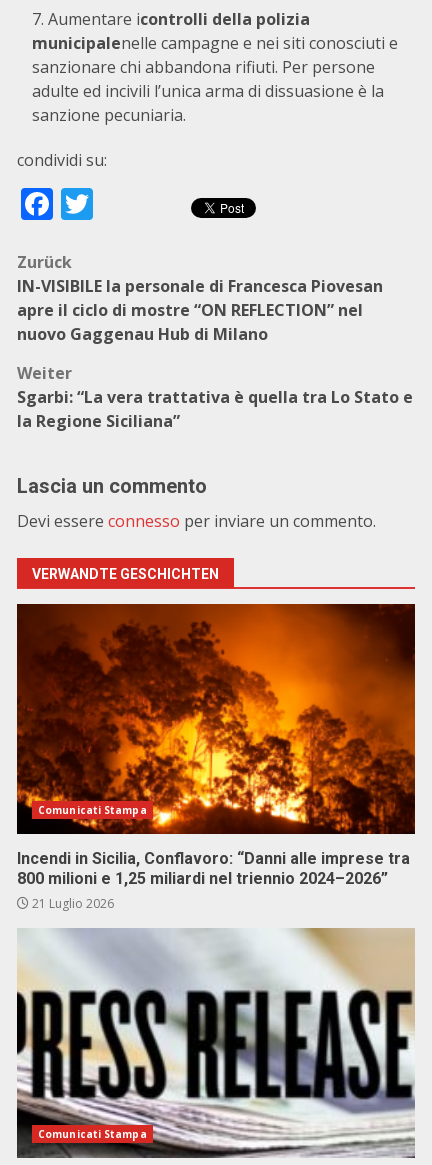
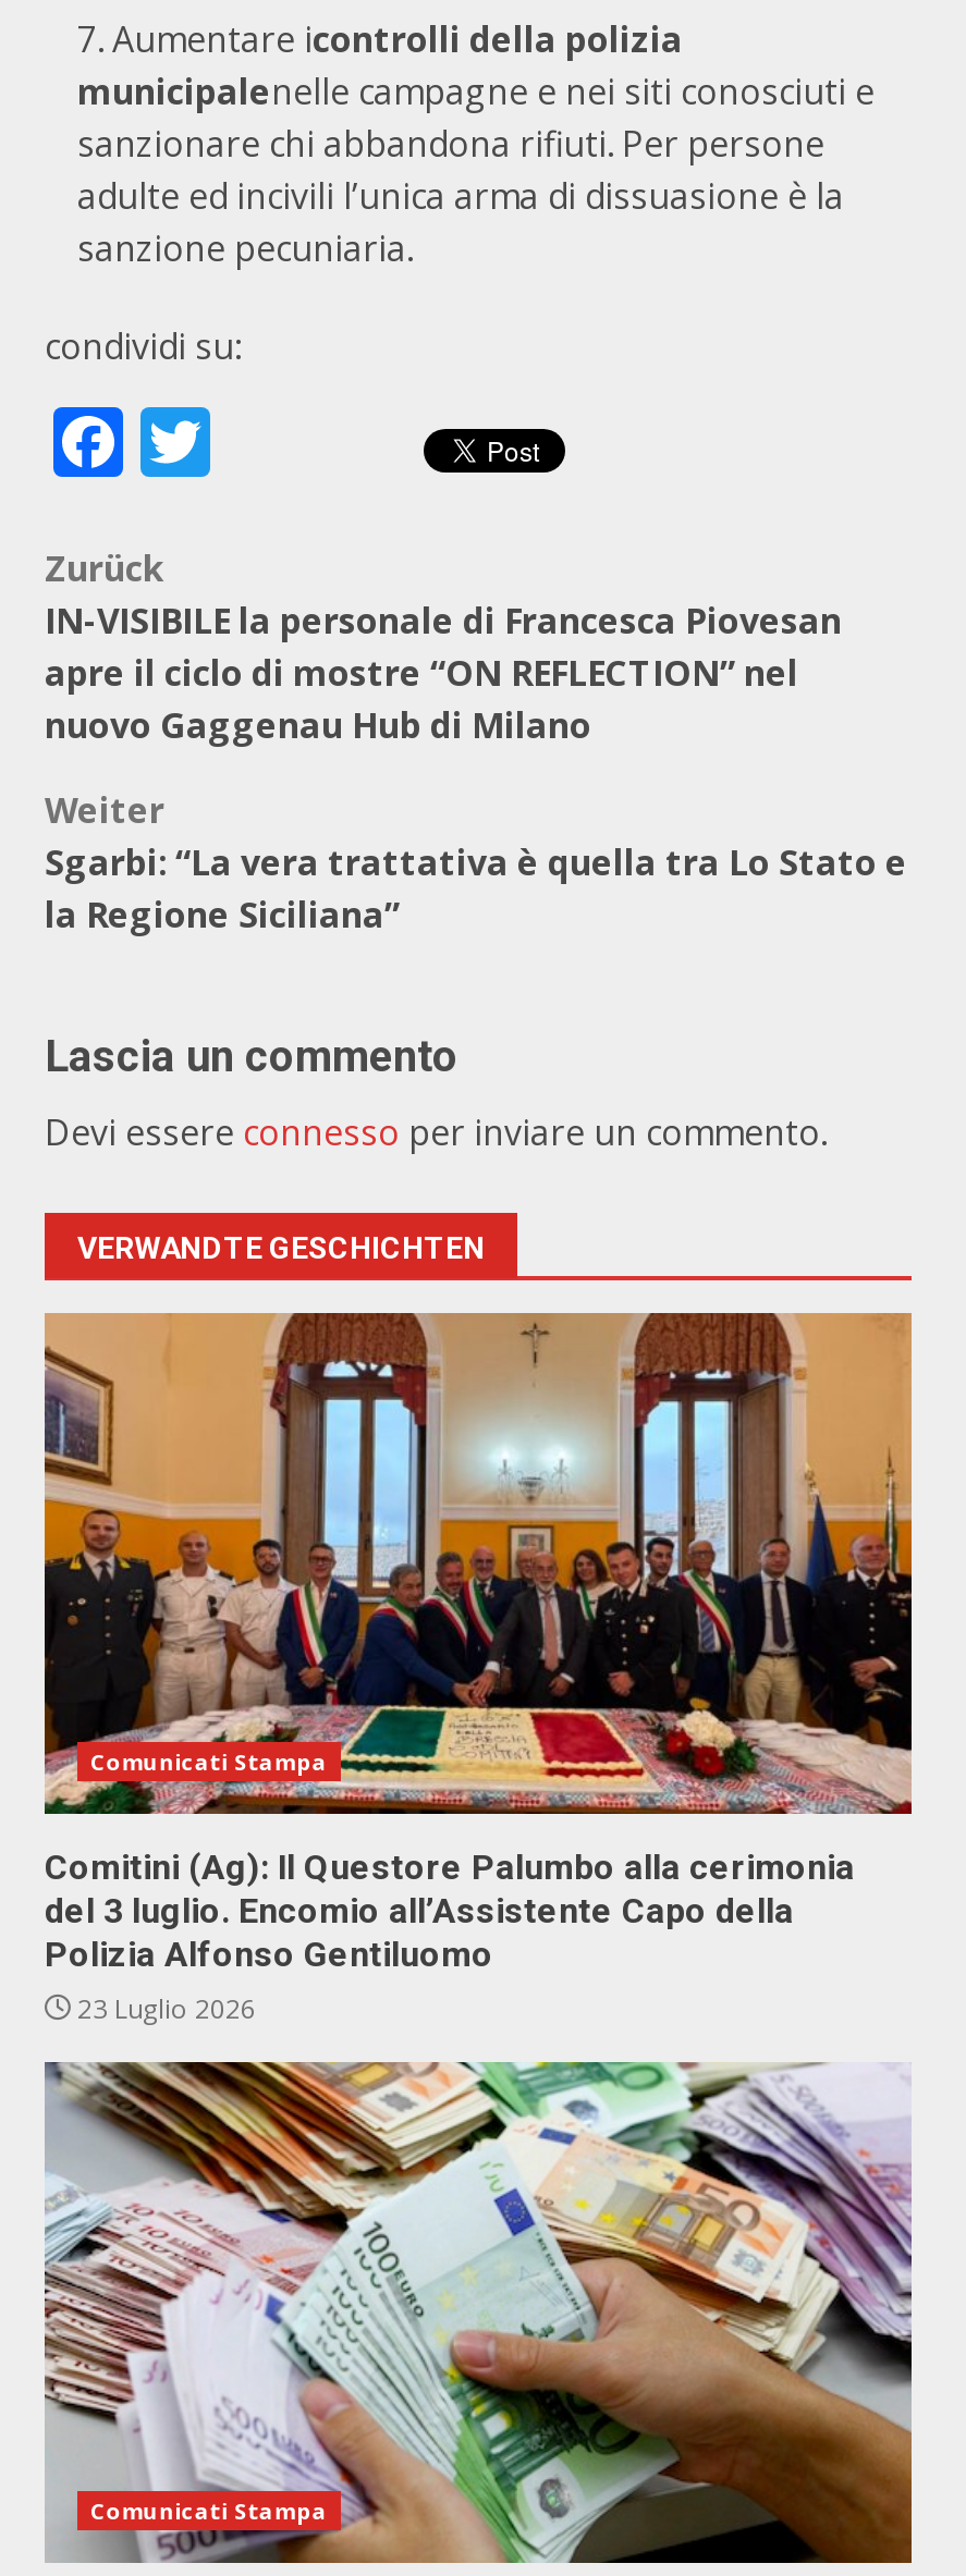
- [image]
- Incendi in Sicilia, Conflavoro: “Danni alle imprese tra
- 800 milioni e 1,25 miliardi nel triennio 2024–2026”
- 21 Luglio 2026
+ [image]
+ Comitini (Ag): Il Questore Palumbo alla cerimonia
+ del 3 luglio. Encomio all’Assistente Capo della
+ Polizia Alfonso Gentiluomo
+ 23 Luglio 2026

- [image]
+ [image]
